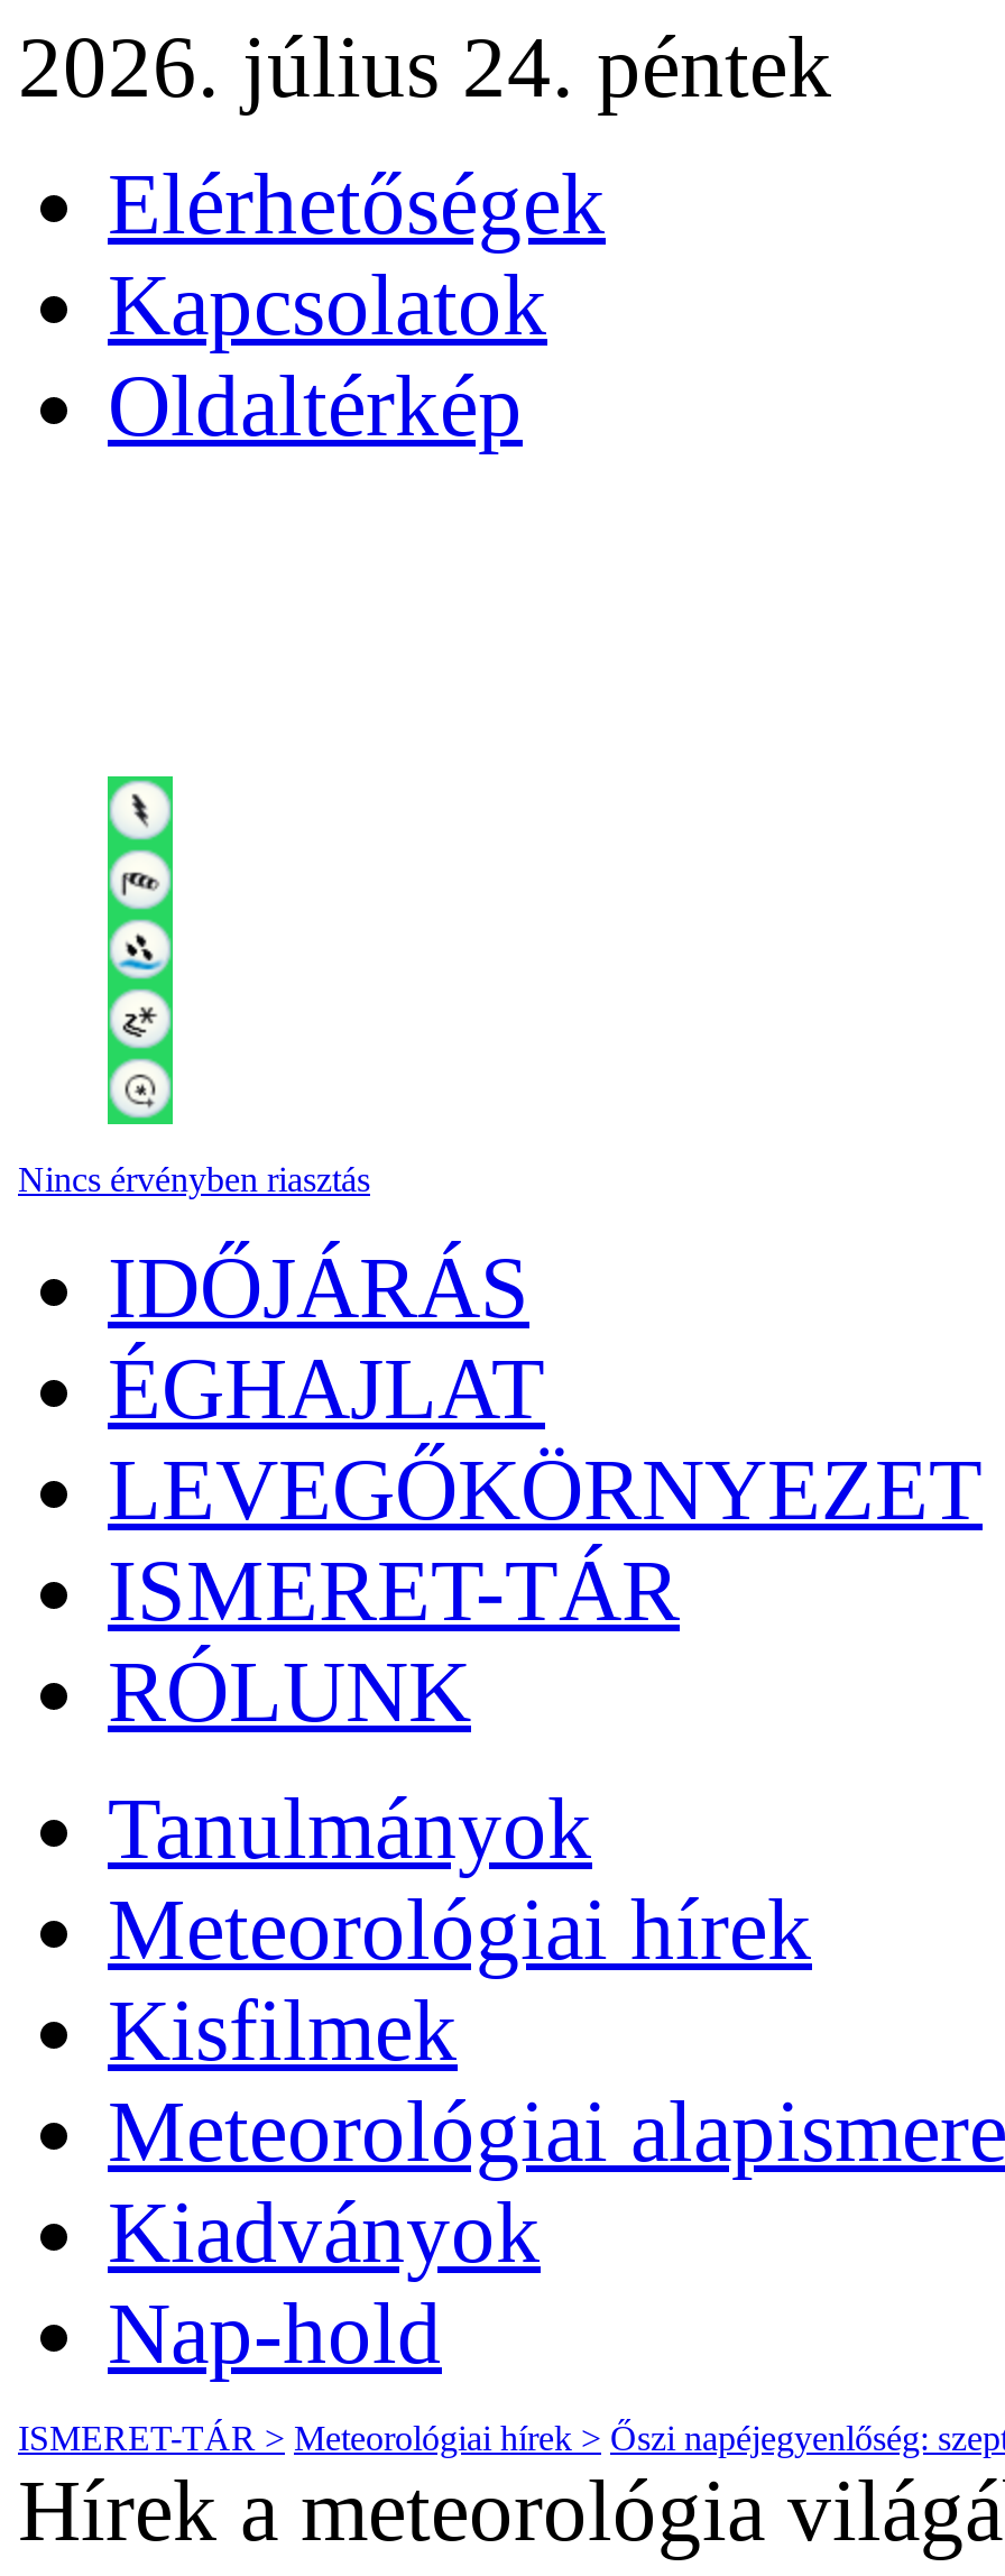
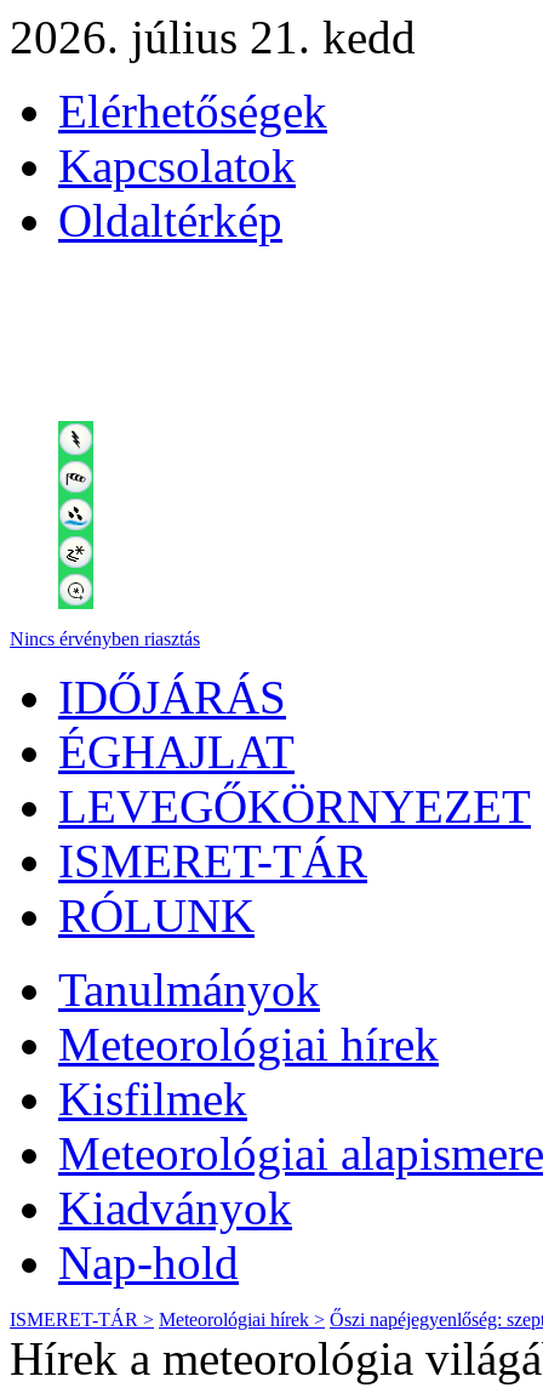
- 2026. július 24. péntek
+ 2026. július 21. kedd
